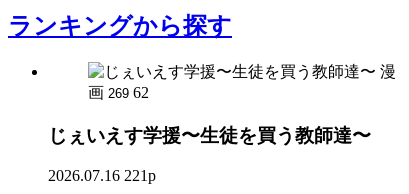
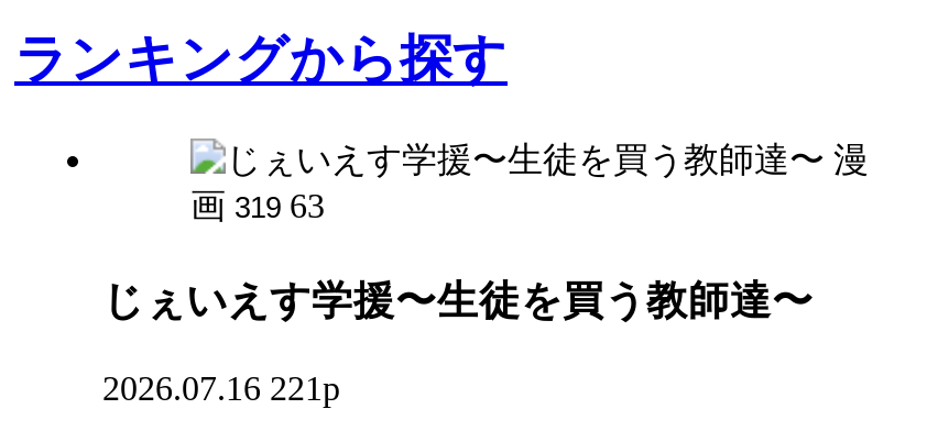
- 画 269 62
+ 画 319 63
